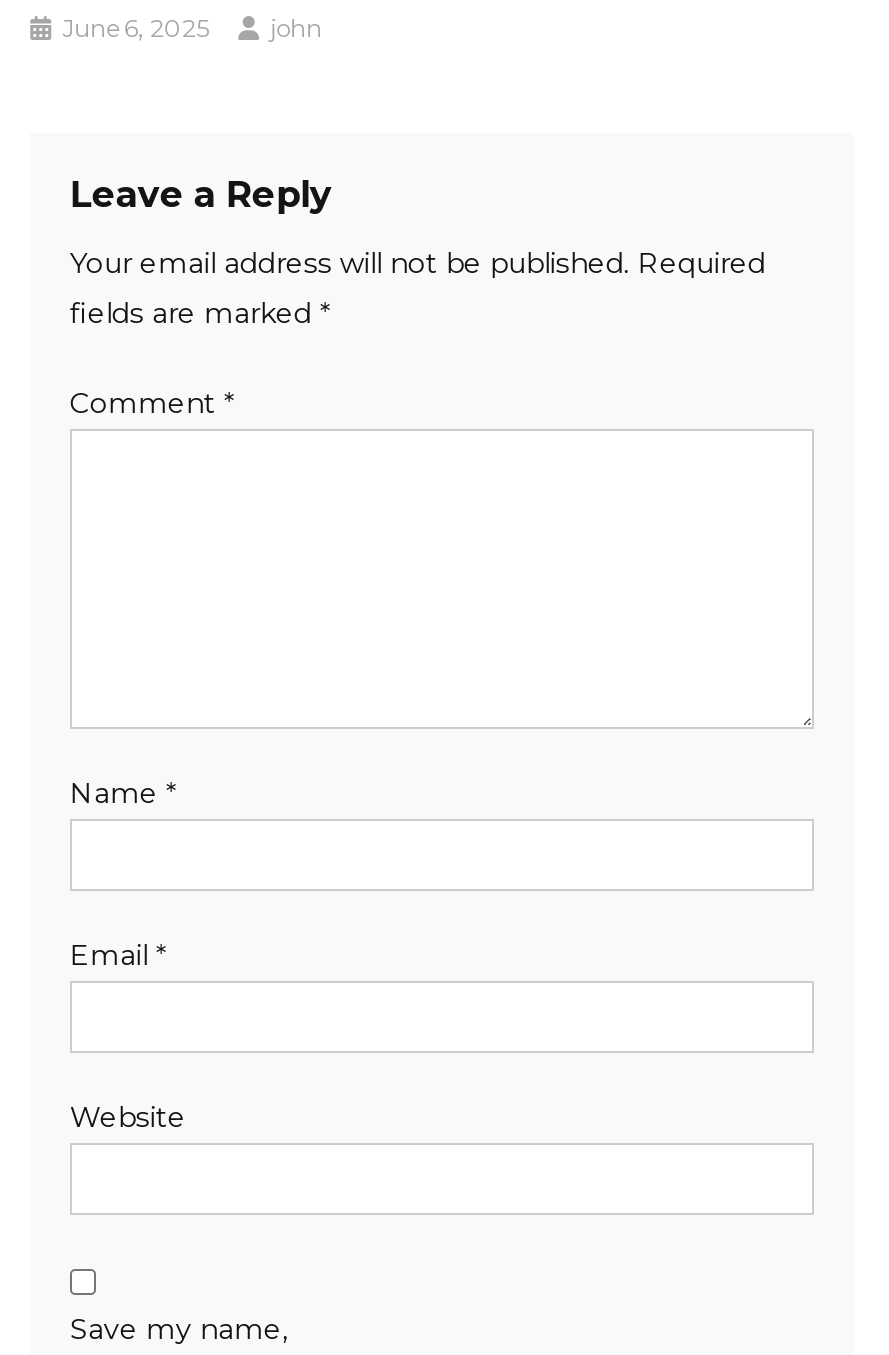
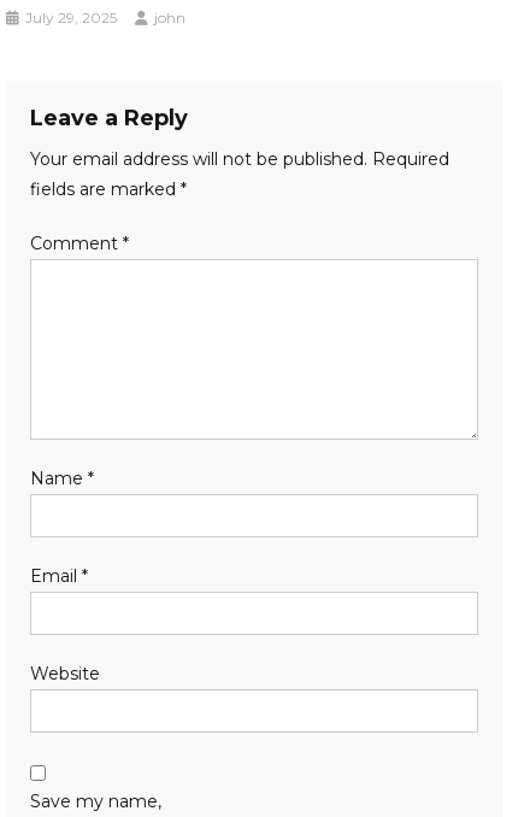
- June 6, 2025
+ July 29, 2025
